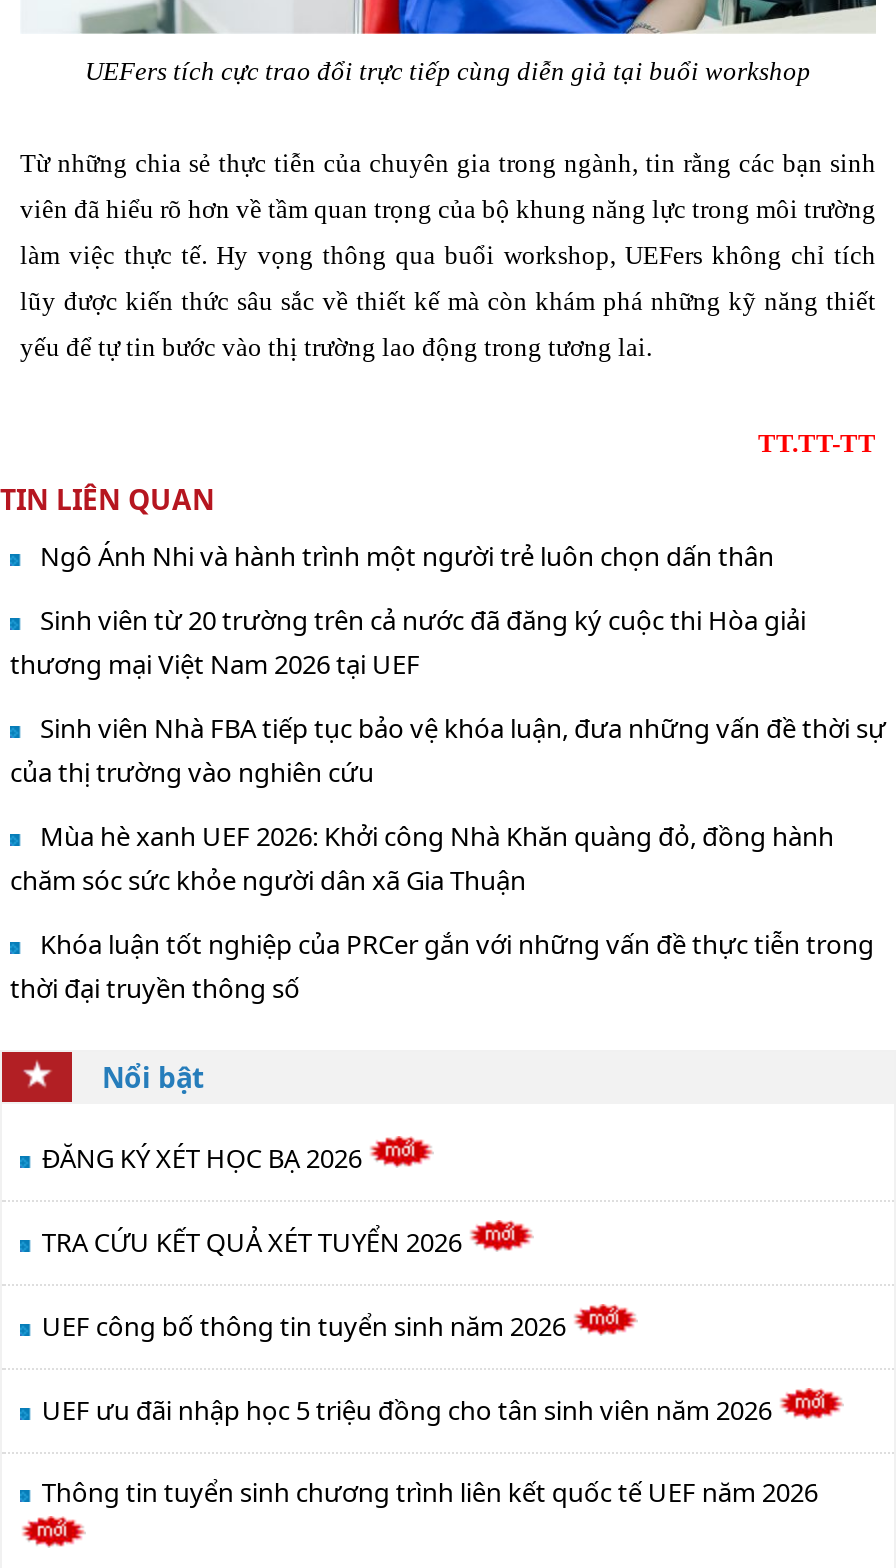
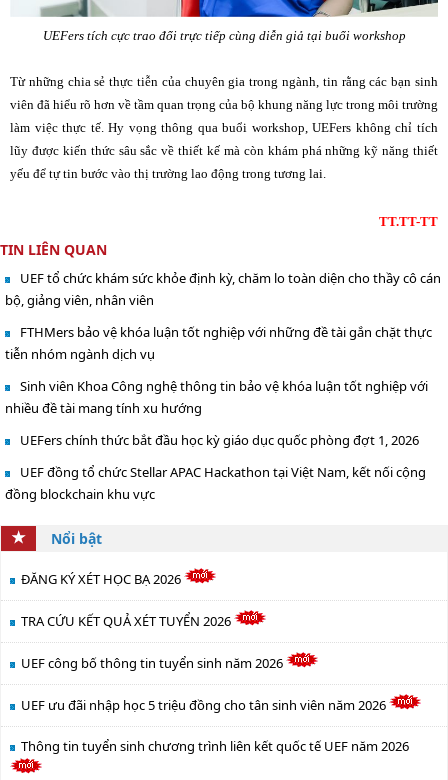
- Ngô Ánh Nhi và hành trình một người trẻ luôn chọn dấn thân
+ UEF tổ chức khám sức khỏe định kỳ, chăm lo toàn diện cho thầy cô cán
+ bộ, giảng viên, nhân viên

- Sinh viên từ 20 trường trên cả nước đã đăng ký cuộc thi Hòa giải
- thương mại Việt Nam 2026 tại UEF
+ FTHMers bảo vệ khóa luận tốt nghiệp với những đề tài gắn chặt thực
+ tiễn nhóm ngành dịch vụ

- Sinh viên Nhà FBA tiếp tục bảo vệ khóa luận, đưa những vấn đề thời sự
- của thị trường vào nghiên cứu
+ Sinh viên Khoa Công nghệ thông tin bảo vệ khóa luận tốt nghiệp với
+ nhiều đề tài mang tính xu hướng

- Mùa hè xanh UEF 2026: Khởi công Nhà Khăn quàng đỏ, đồng hành
- chăm sóc sức khỏe người dân xã Gia Thuận
+ UEFers chính thức bắt đầu học kỳ giáo dục quốc phòng đợt 1, 2026

- Khóa luận tốt nghiệp của PRCer gắn với những vấn đề thực tiễn trong
- thời đại truyền thông số
+ UEF đồng tổ chức Stellar APAC Hackathon tại Việt Nam, kết nối cộng
+ đồng blockchain khu vực
